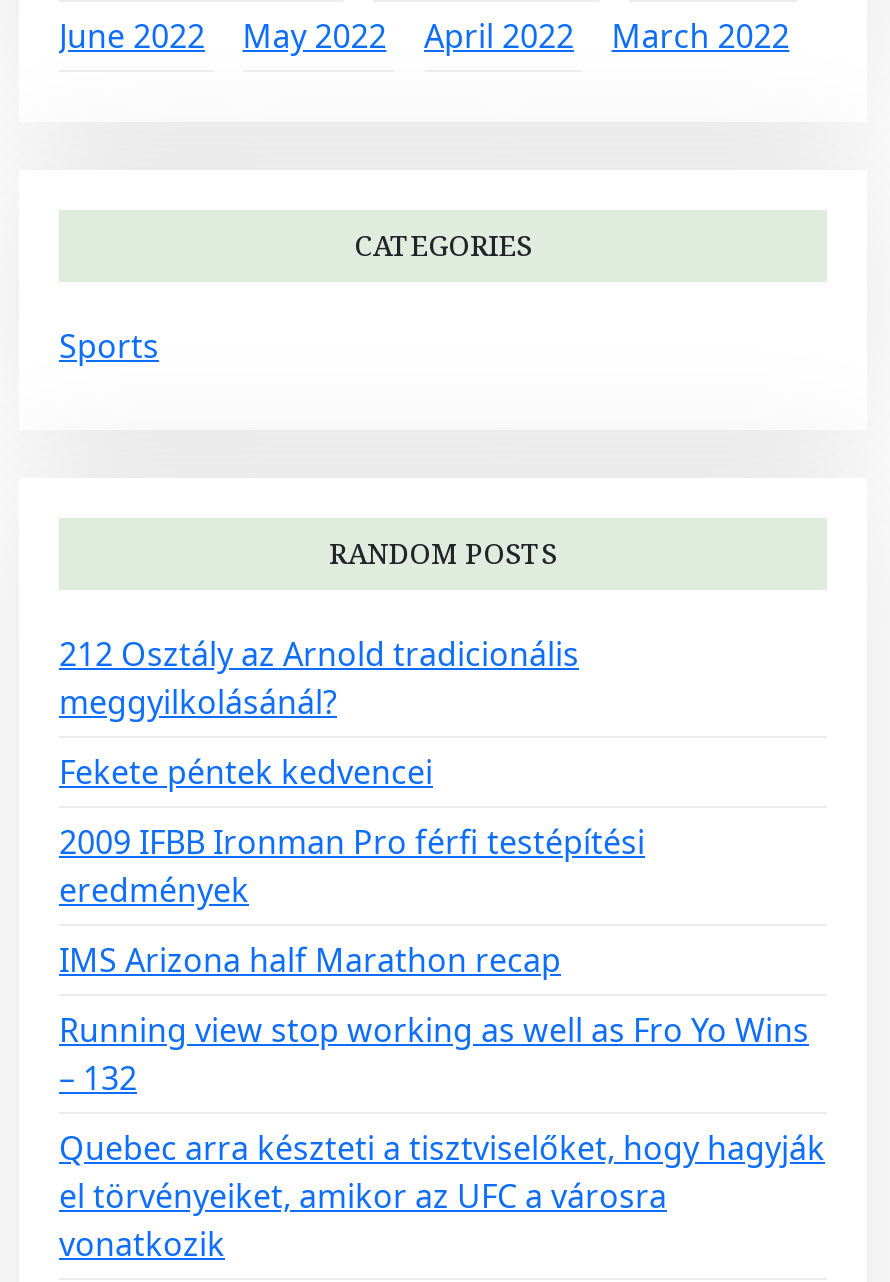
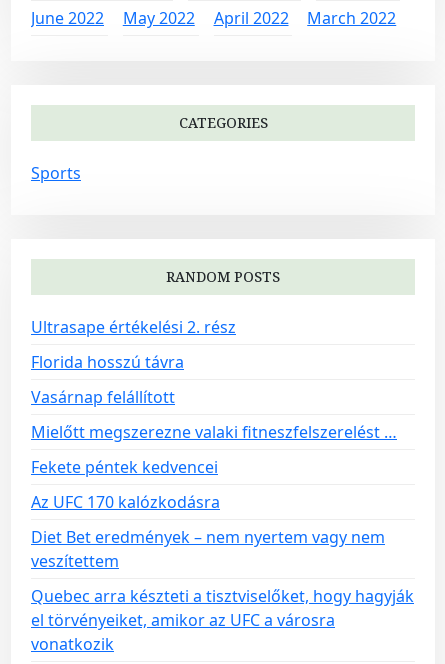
- 212 Osztály az Arnold tradicionális
- meggyilkolásánál?
+ Ultrasape értékelési 2. rész
+ Florida hosszú távra
+ Vasárnap felállított
+ Mielőtt megszerezne valaki fitneszfelszerelést …

moved down: Fekete péntek kedvencei

- 2009 IFBB Ironman Pro férfi testépítési
- eredmények
- IMS Arizona half Marathon recap
- Running view stop working as well as Fro Yo Wins
- – 132
+ Az UFC 170 kalózkodásra
+ Diet Bet eredmények – nem nyertem vagy nem
+ veszítettem
